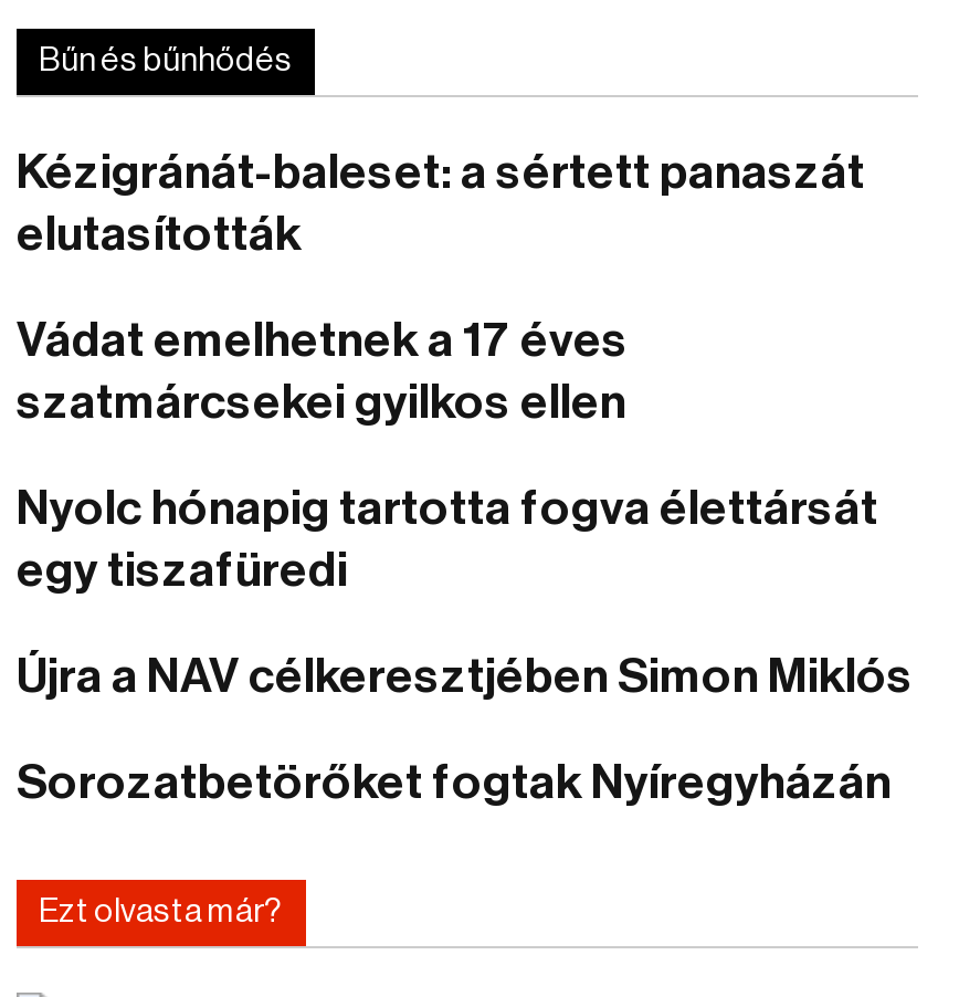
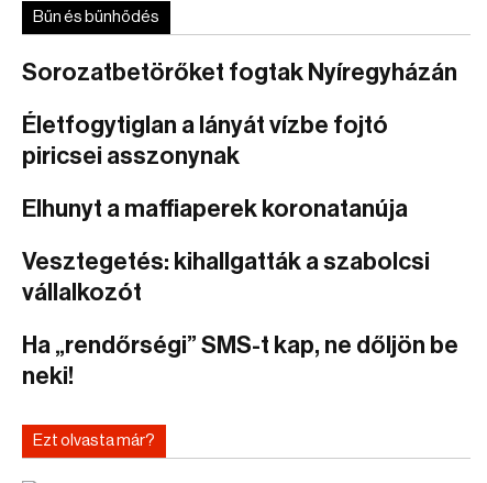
- Kézigránát-baleset: a sértett panaszát
- elutasították
- Vádat emelhetnek a 17 éves
- szatmárcsekei gyilkos ellen
- Nyolc hónapig tartotta fogva élettársát
- egy tiszafüredi
- Újra a NAV célkeresztjében Simon Miklós

moved up: Sorozatbetörőket fogtak Nyíregyházán

+ Életfogytiglan a lányát vízbe fojtó
+ piricsei asszonynak
+ Elhunyt a maffiaperek koronatanúja
+ Vesztegetés: kihallgatták a szabolcsi
+ vállalkozót
+ Ha „rendőrségi” SMS-t kap, ne dőljön be
+ neki!
